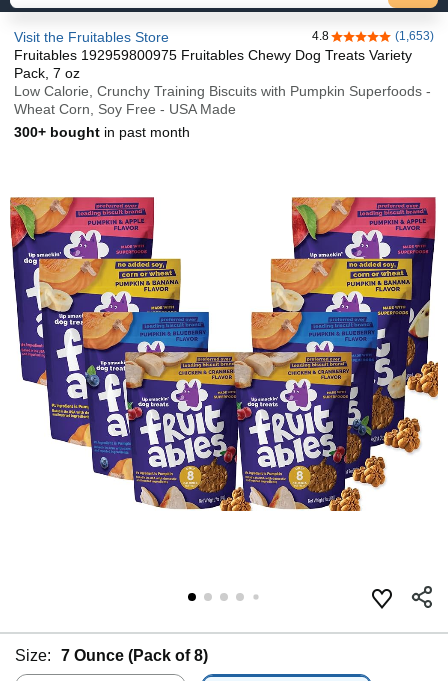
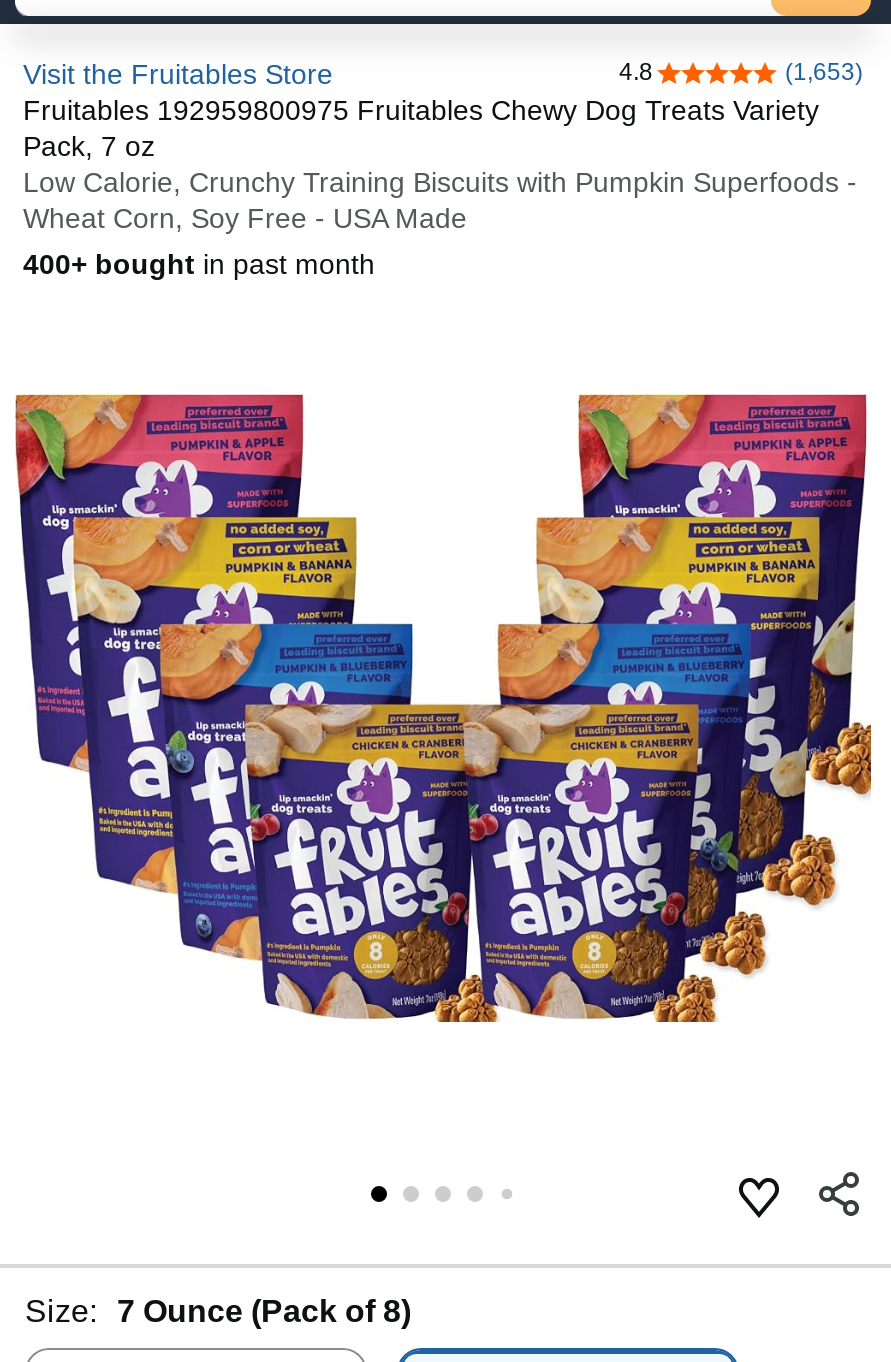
- 300+ bought in past month
+ 400+ bought in past month
